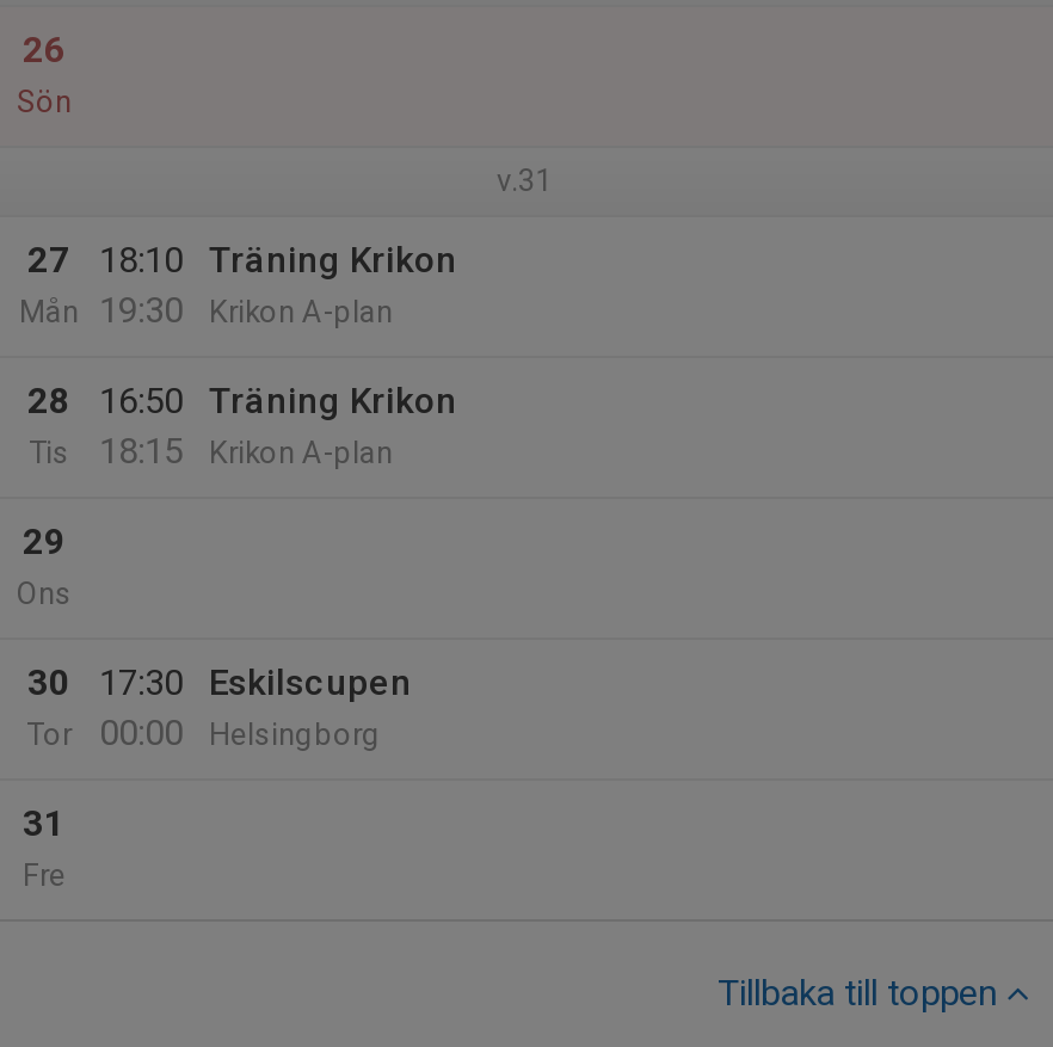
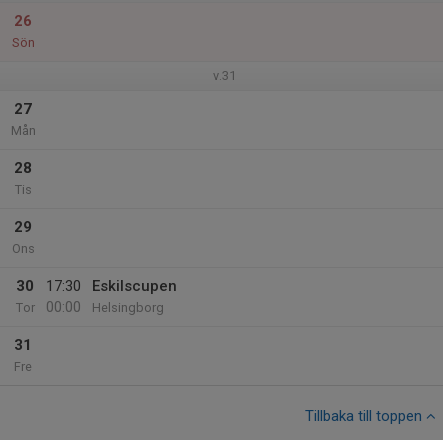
- 18:10
- 19:30

- Träning Krikon
- Krikon A-plan

- 16:50
- 18:15

- Träning Krikon
- Krikon A-plan
